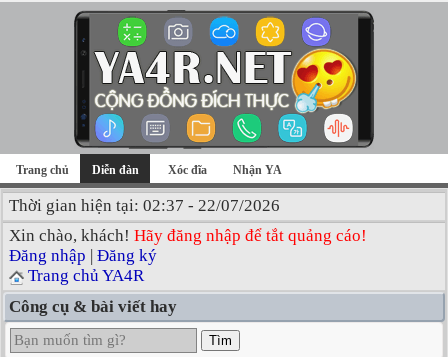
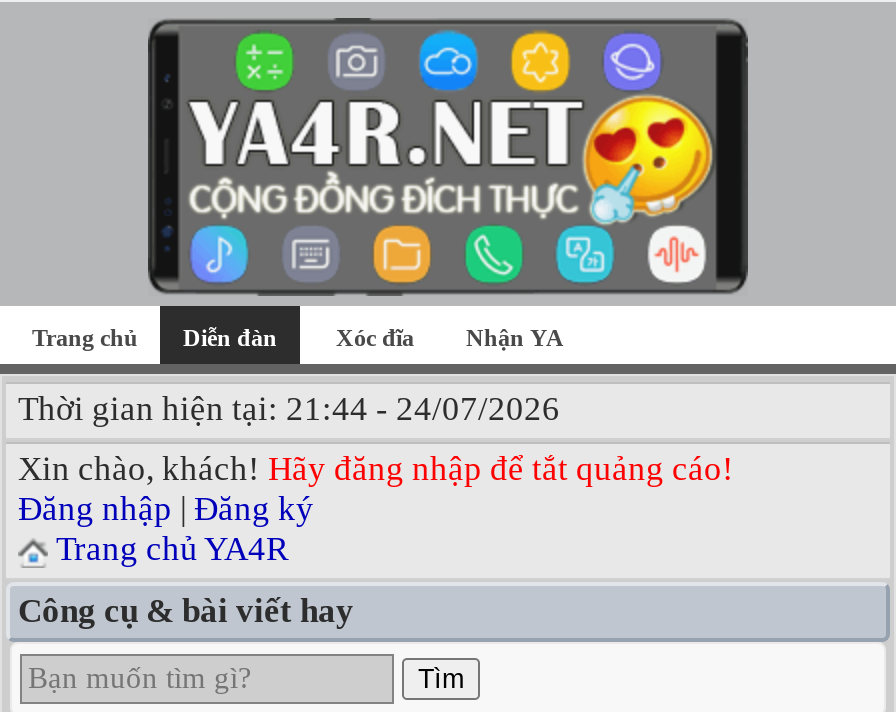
- Thời gian hiện tại: 02:37 - 22/07/2026
+ Thời gian hiện tại: 21:44 - 24/07/2026
